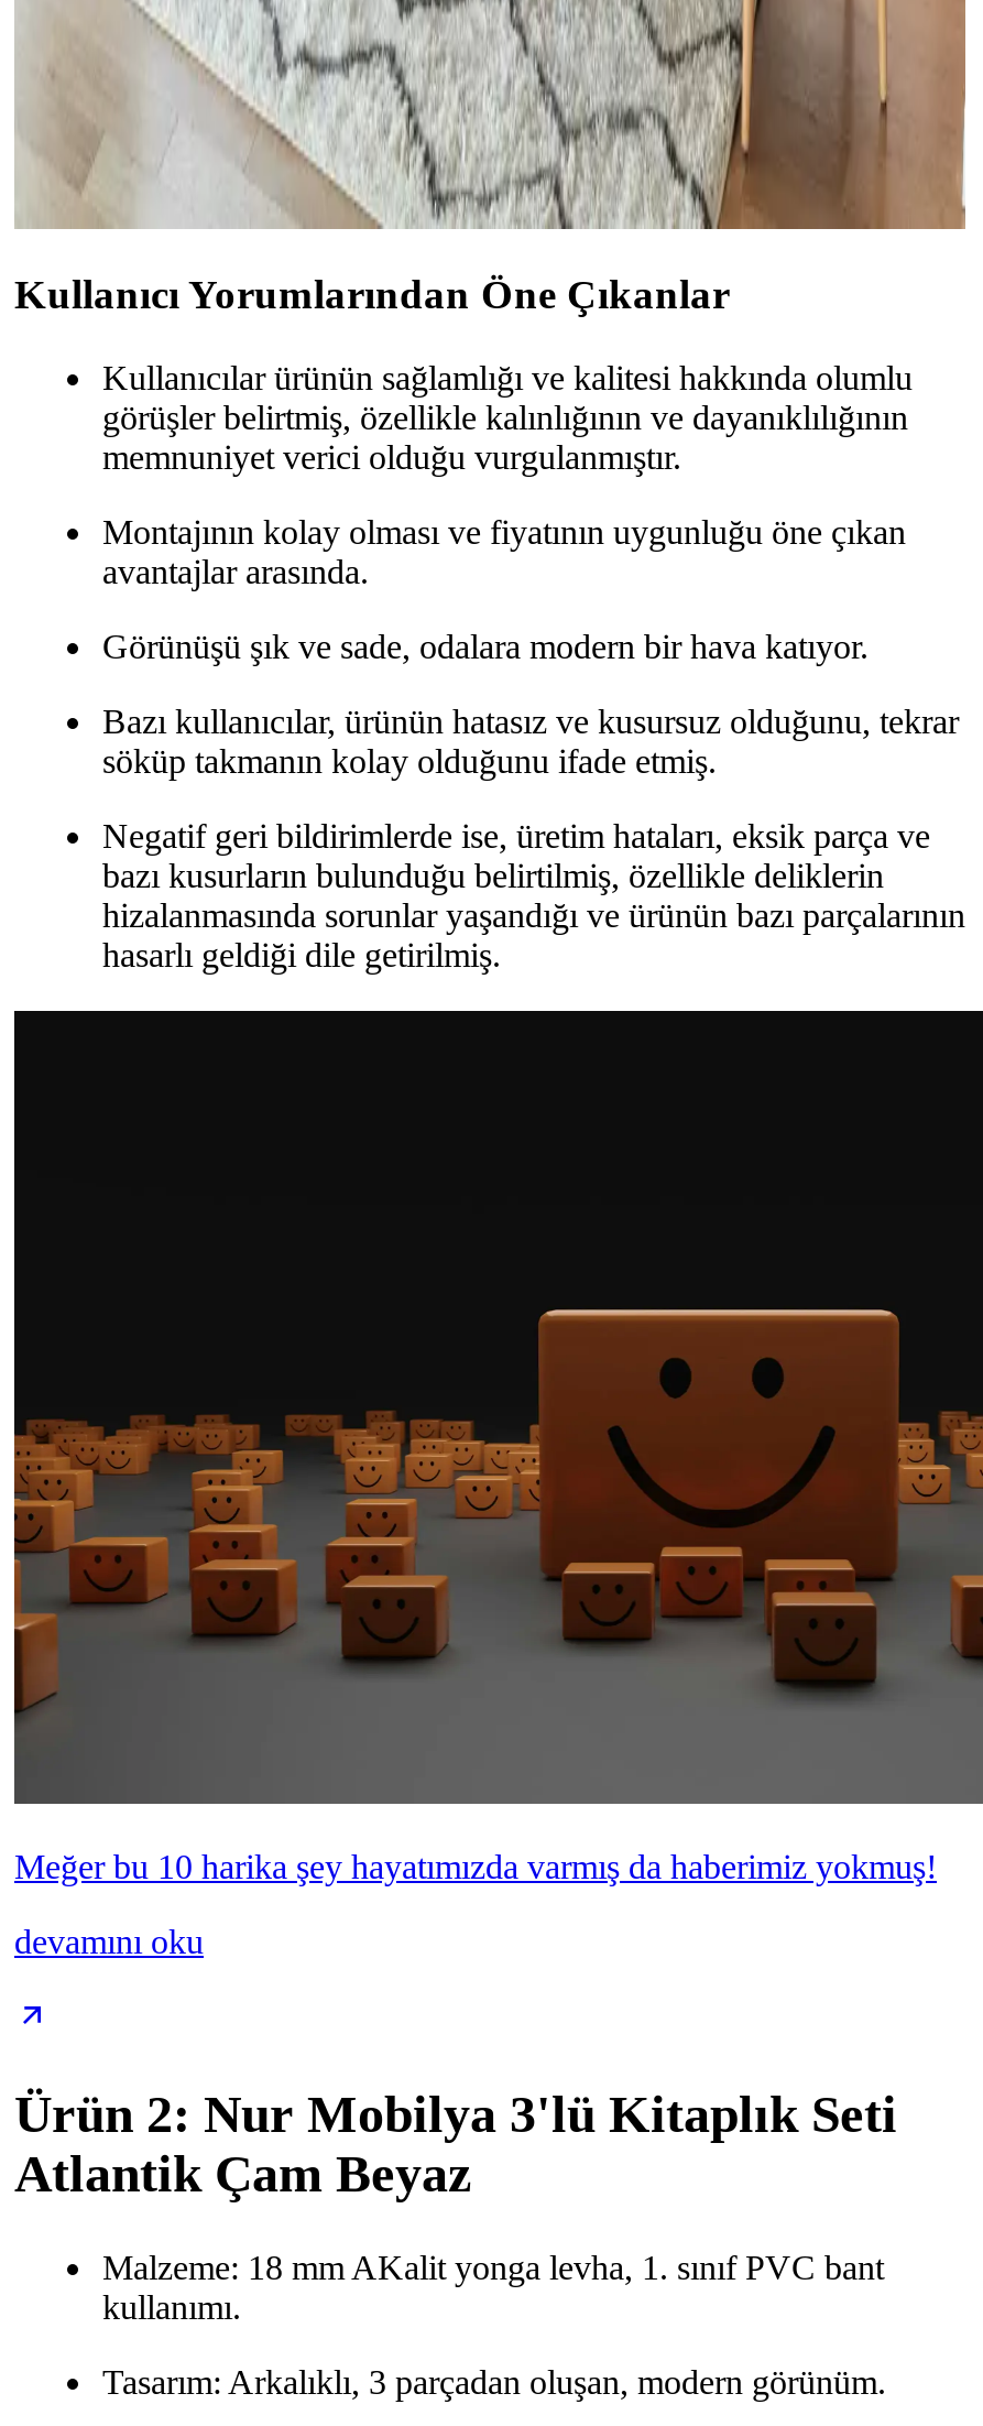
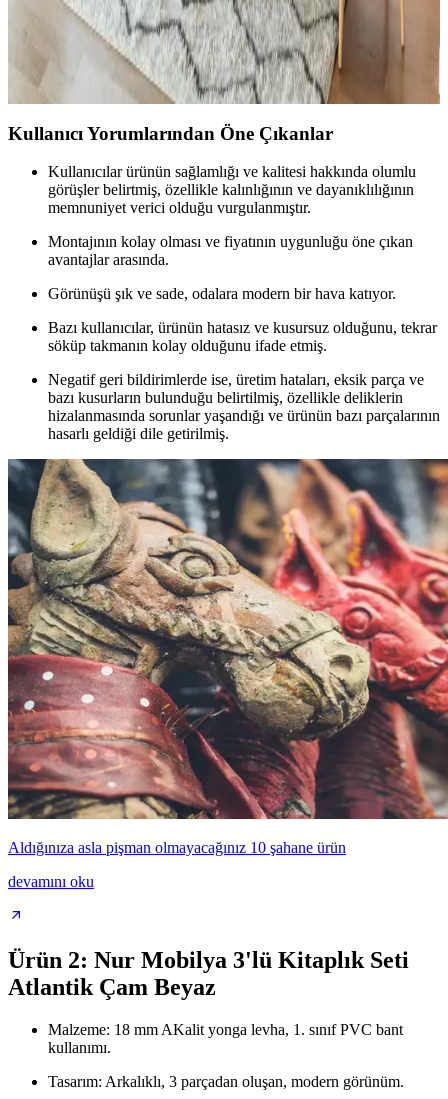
- [image]
- Meğer bu 10 harika şey hayatımızda varmış da haberimiz yokmuş!
+ [image]
+ Aldığınıza asla pişman olmayacağınız 10 şahane ürün
